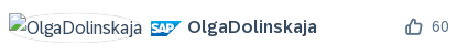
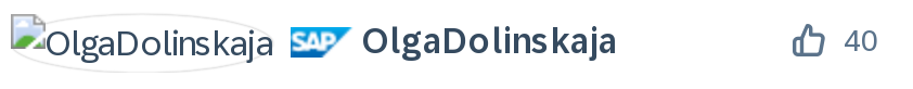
- 60
+ 40
